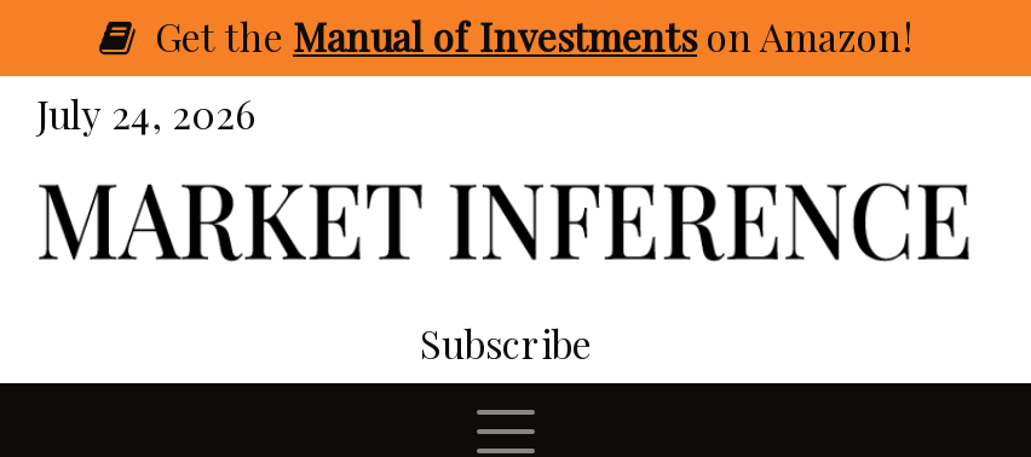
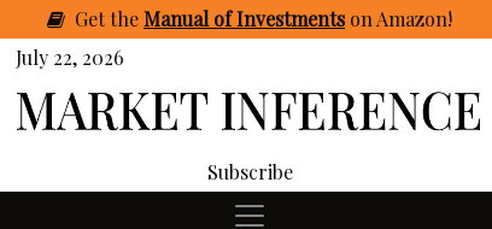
- July 24, 2026
+ July 22, 2026
